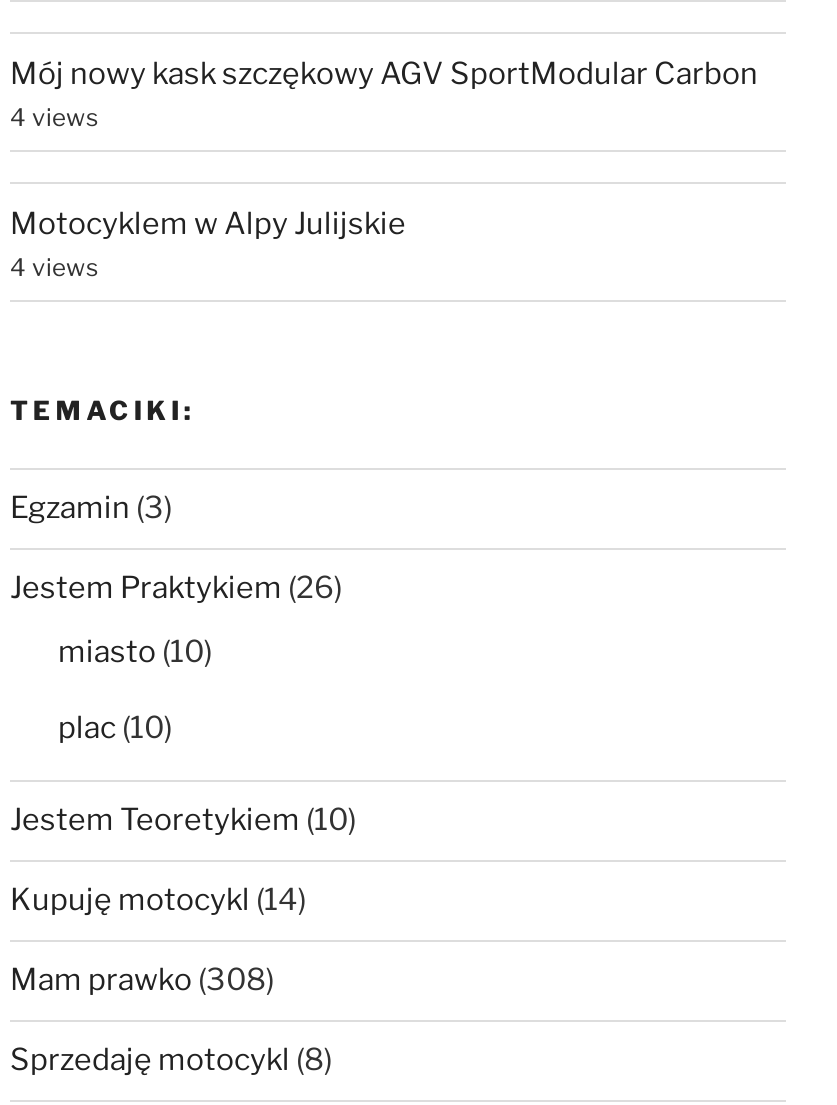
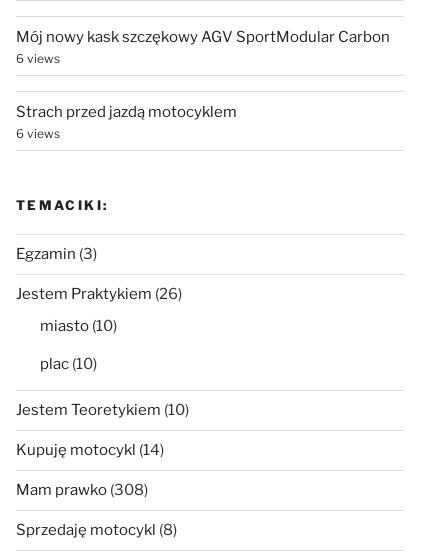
- 4 views
+ 6 views

- Motocyklem w Alpy Julijskie
- 4 views
+ Strach przed jazdą motocyklem
+ 6 views
